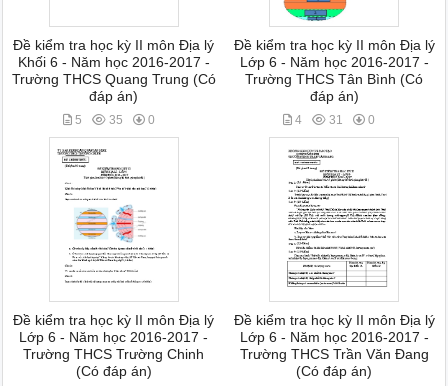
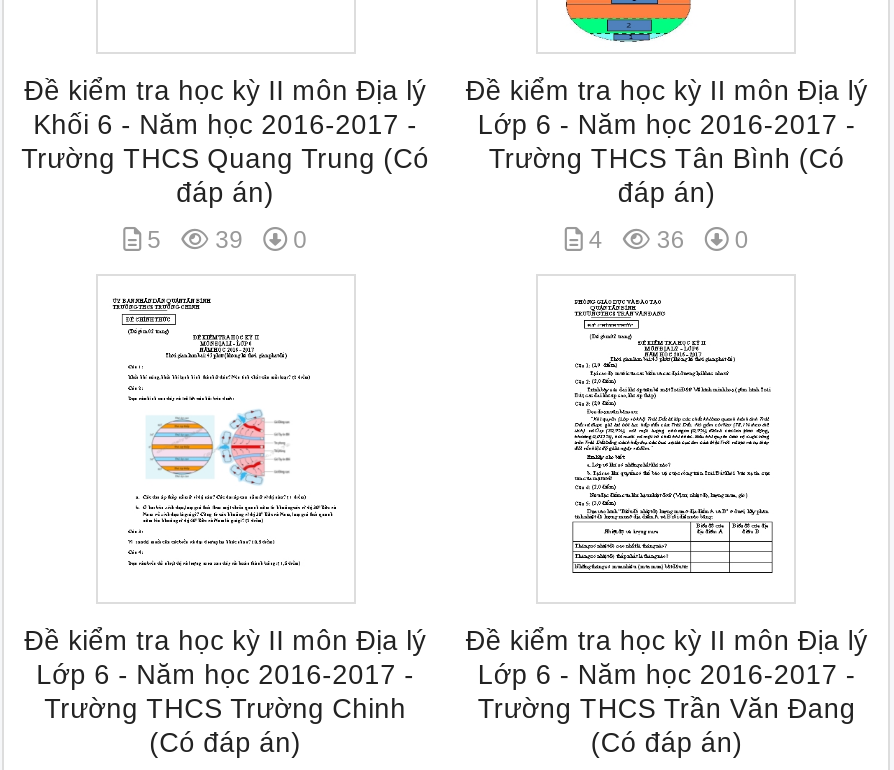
- 5 35 0
+ 5 39 0

- 4 31 0
+ 4 36 0
